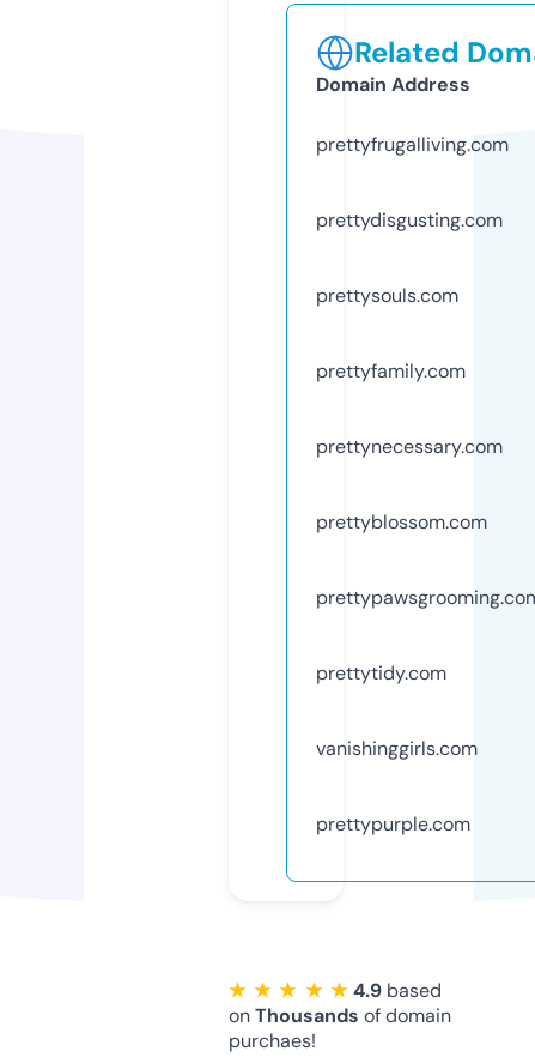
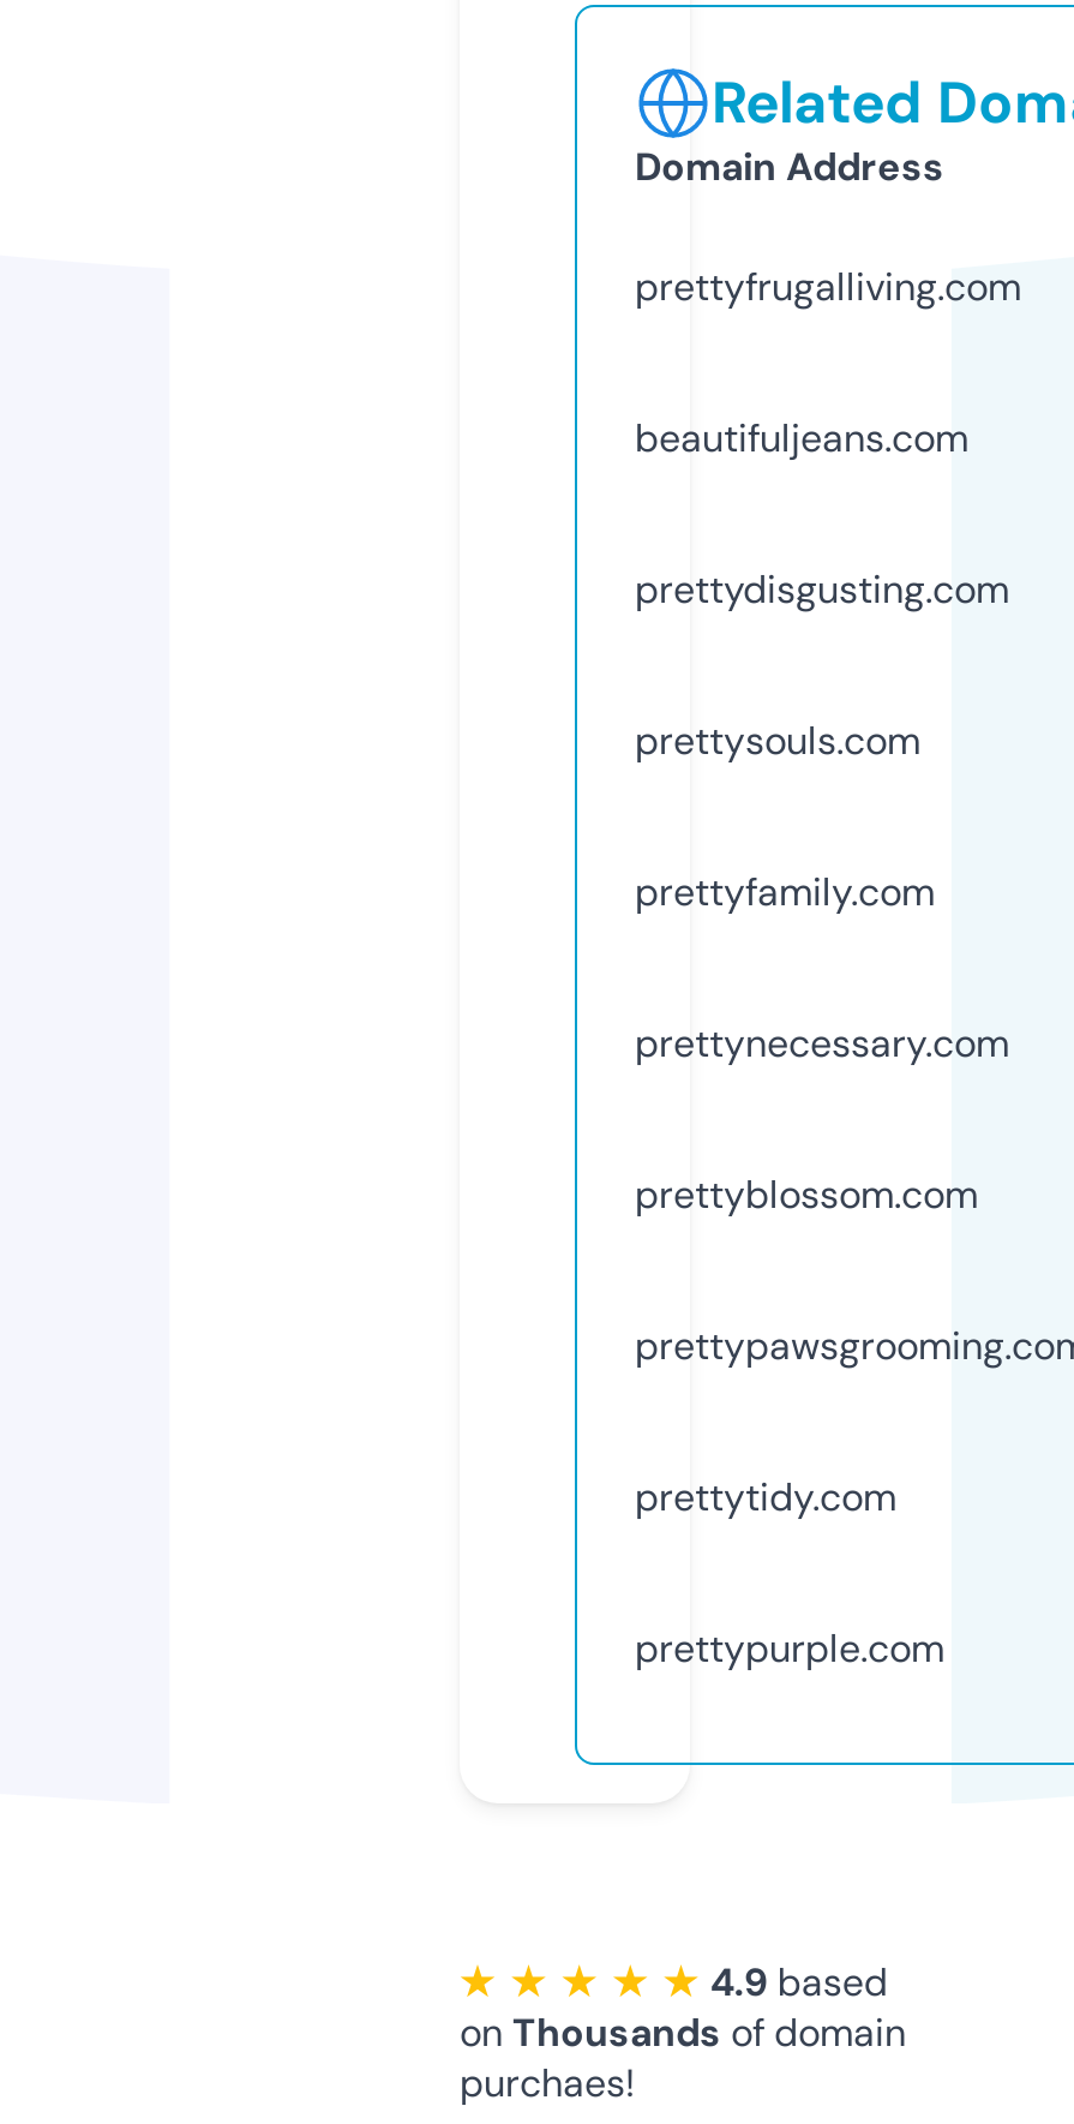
+ beautifuljeans.com

moved down: prettydisgusting.com | prettysouls.com | prettyfamily.com | prettynecessary.com | prettyblossom.com | prettytidy.com

- vanishinggirls.com
